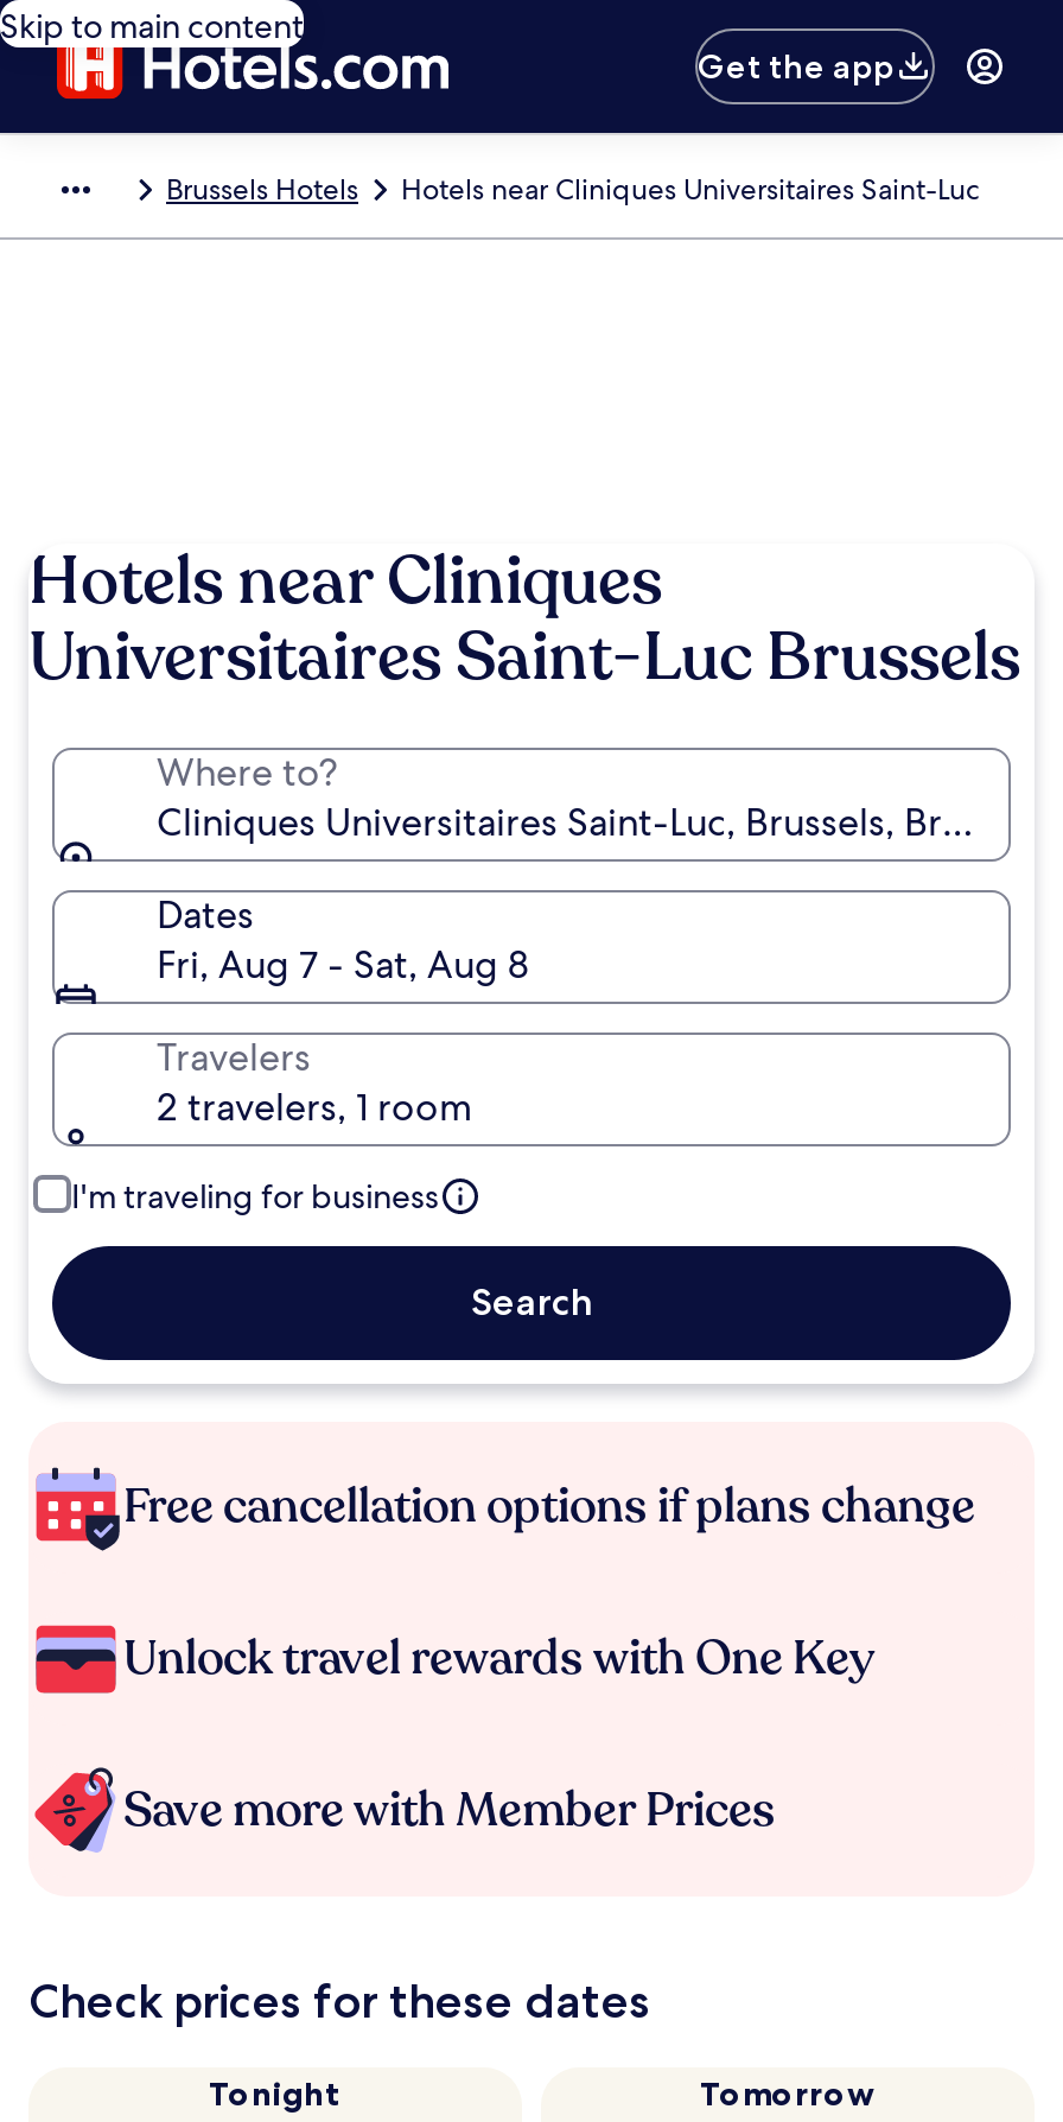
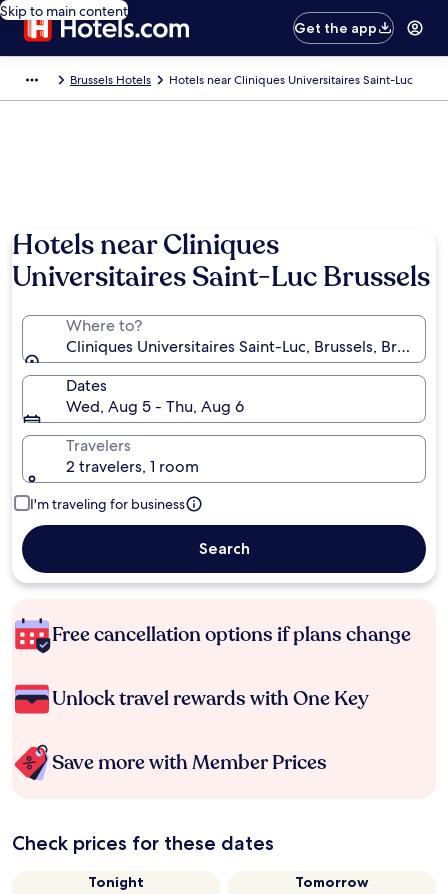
- Fri, Aug 7 - Sat, Aug 8
+ Wed, Aug 5 - Thu, Aug 6
